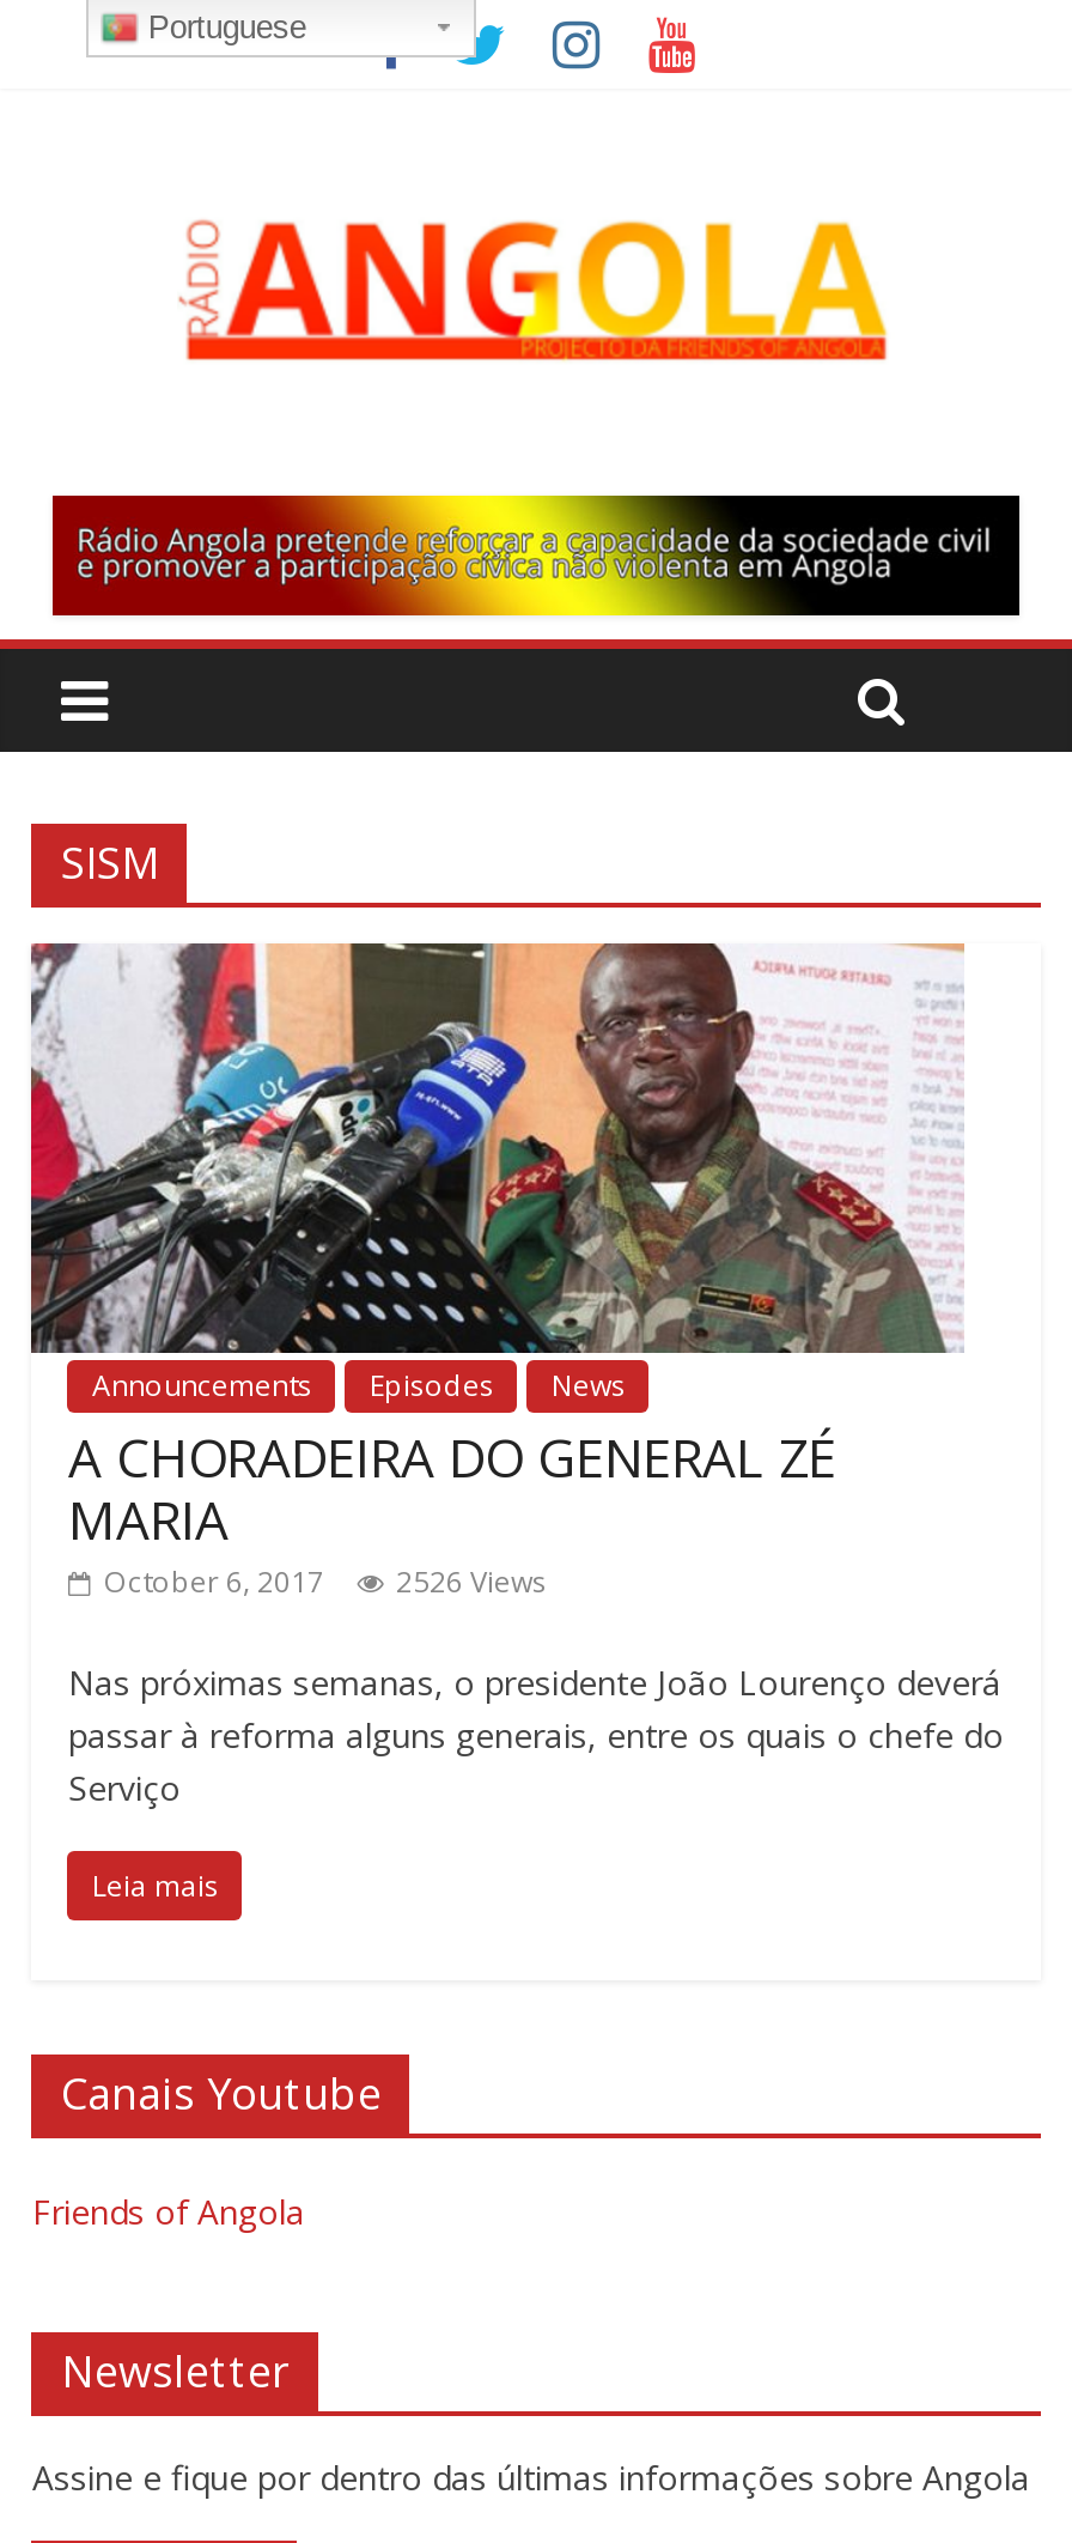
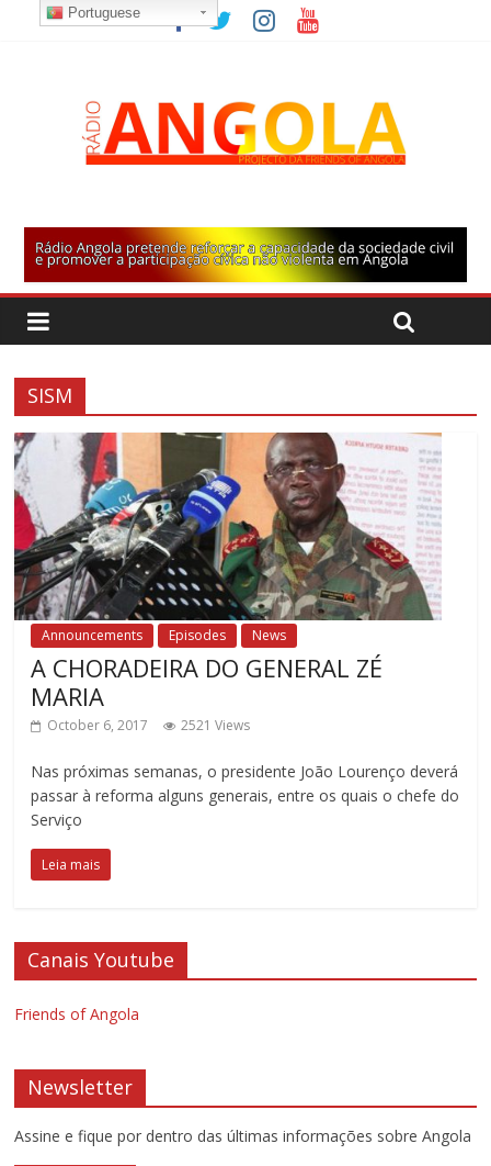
- October 6, 2017 2526 Views
+ October 6, 2017 2521 Views
